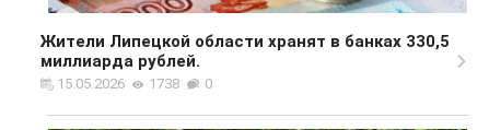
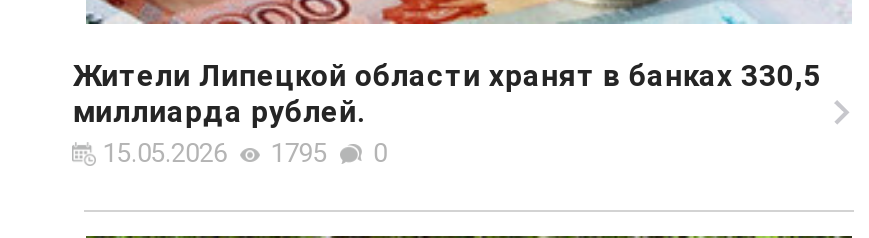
- 15.05.2026 1738 0
+ 15.05.2026 1795 0
